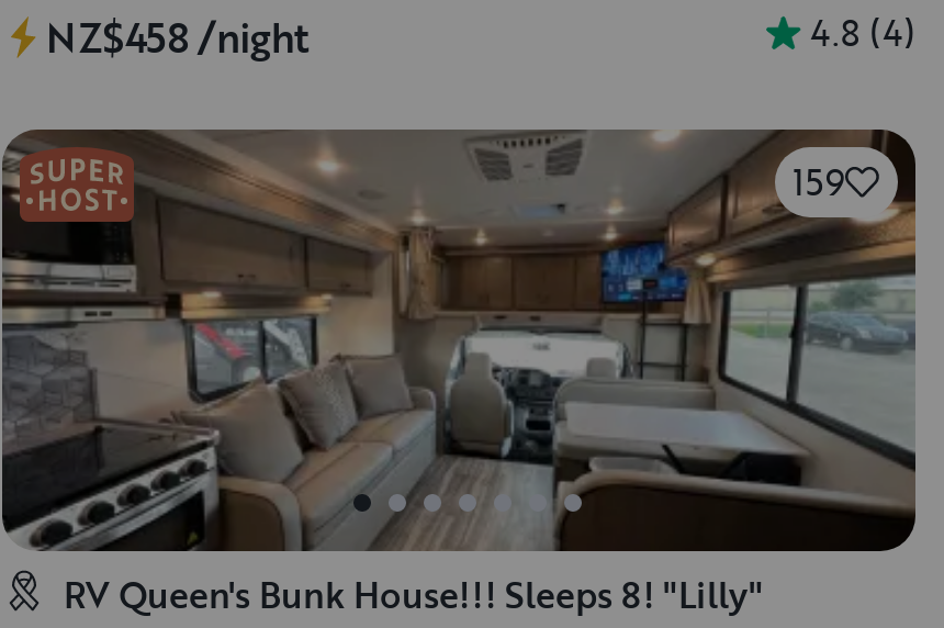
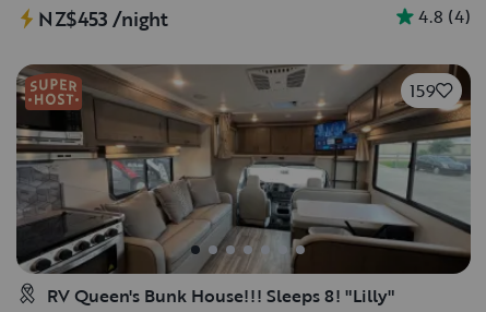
- NZ$458 /night
+ NZ$453 /night
